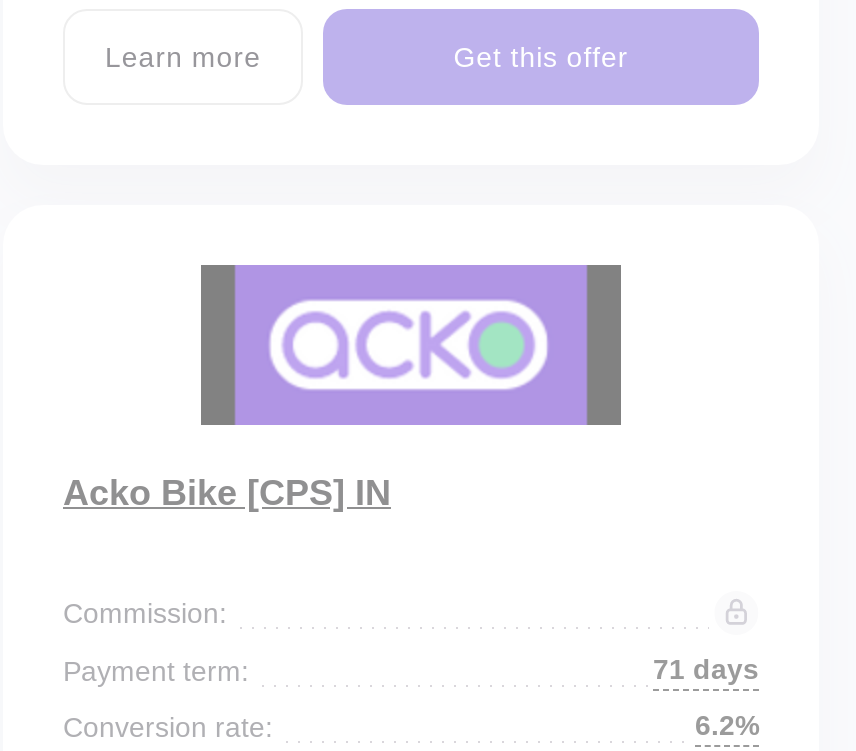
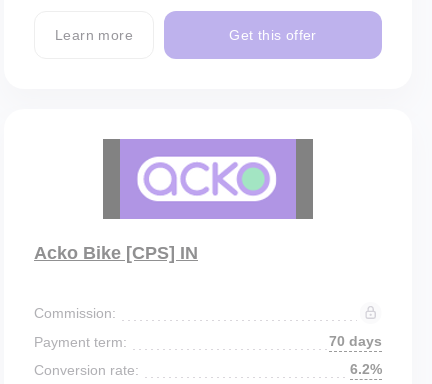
- 71 days
+ 70 days
